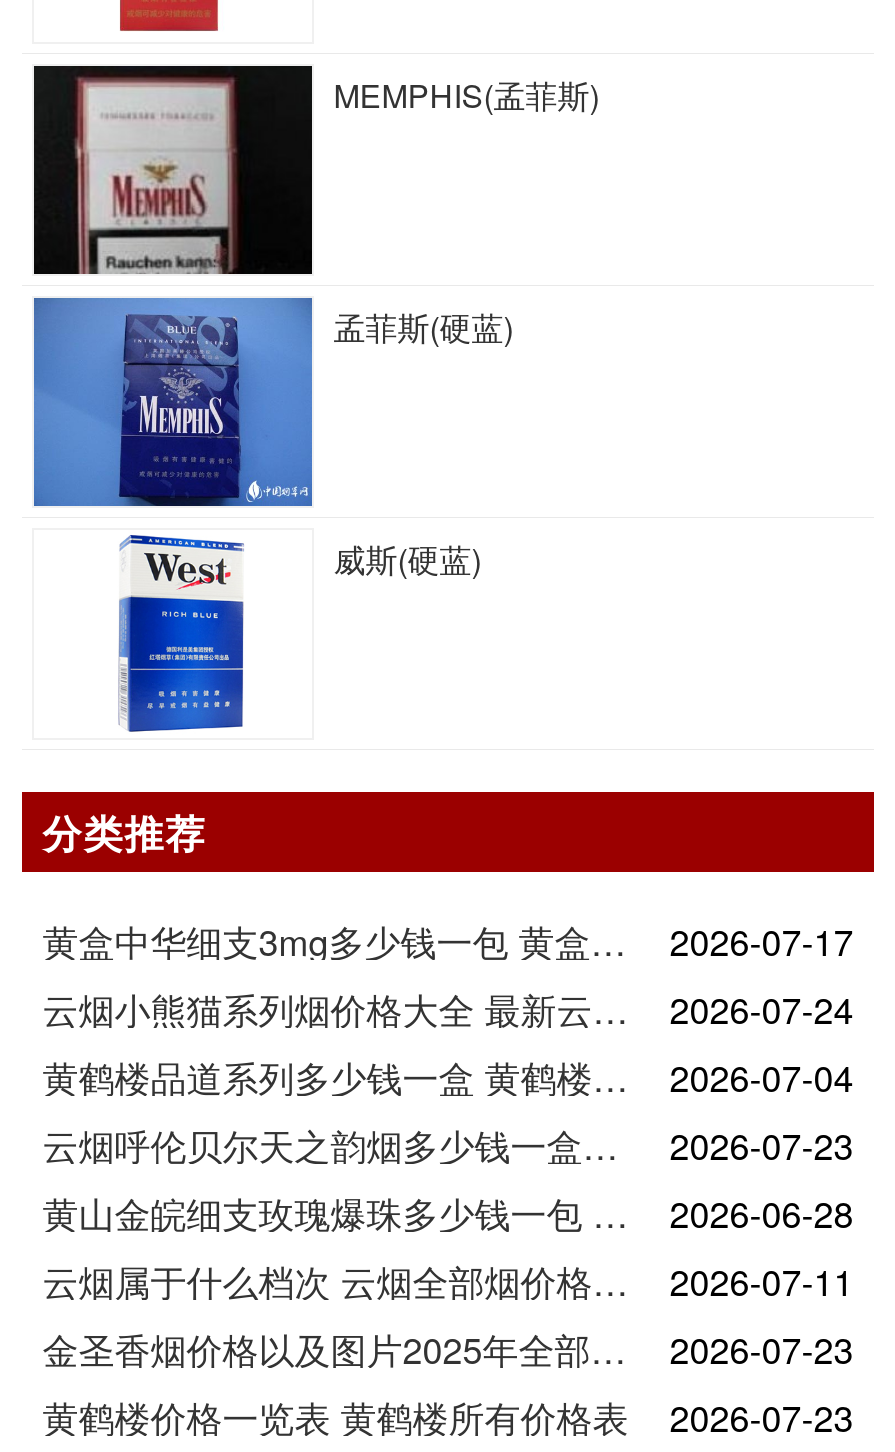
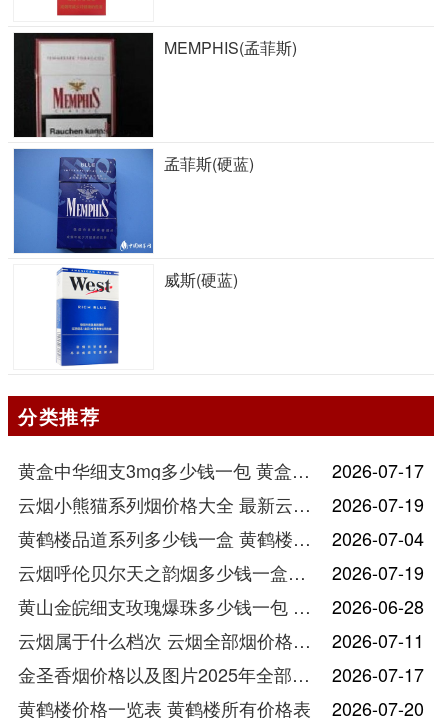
- 2026-07-24
+ 2026-07-19

- 2026-07-23
+ 2026-07-19

- 2026-07-23
+ 2026-07-17

- 黄鹤楼价格一览表 黄鹤楼所有价格表 2026-07-23
+ 黄鹤楼价格一览表 黄鹤楼所有价格表 2026-07-20
